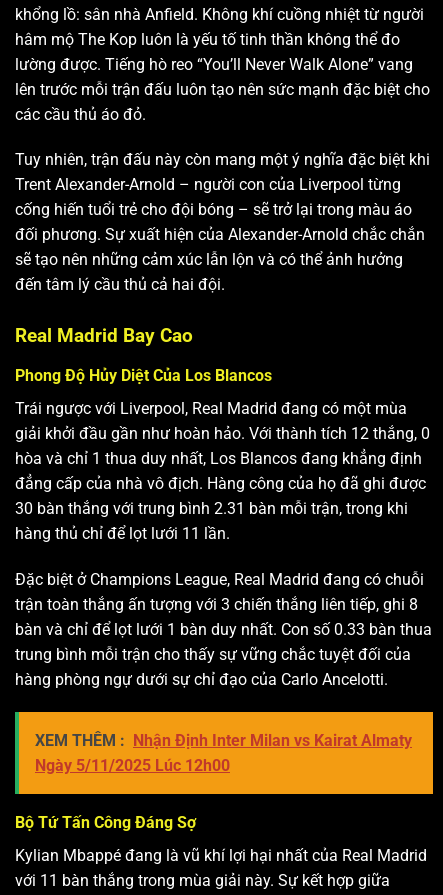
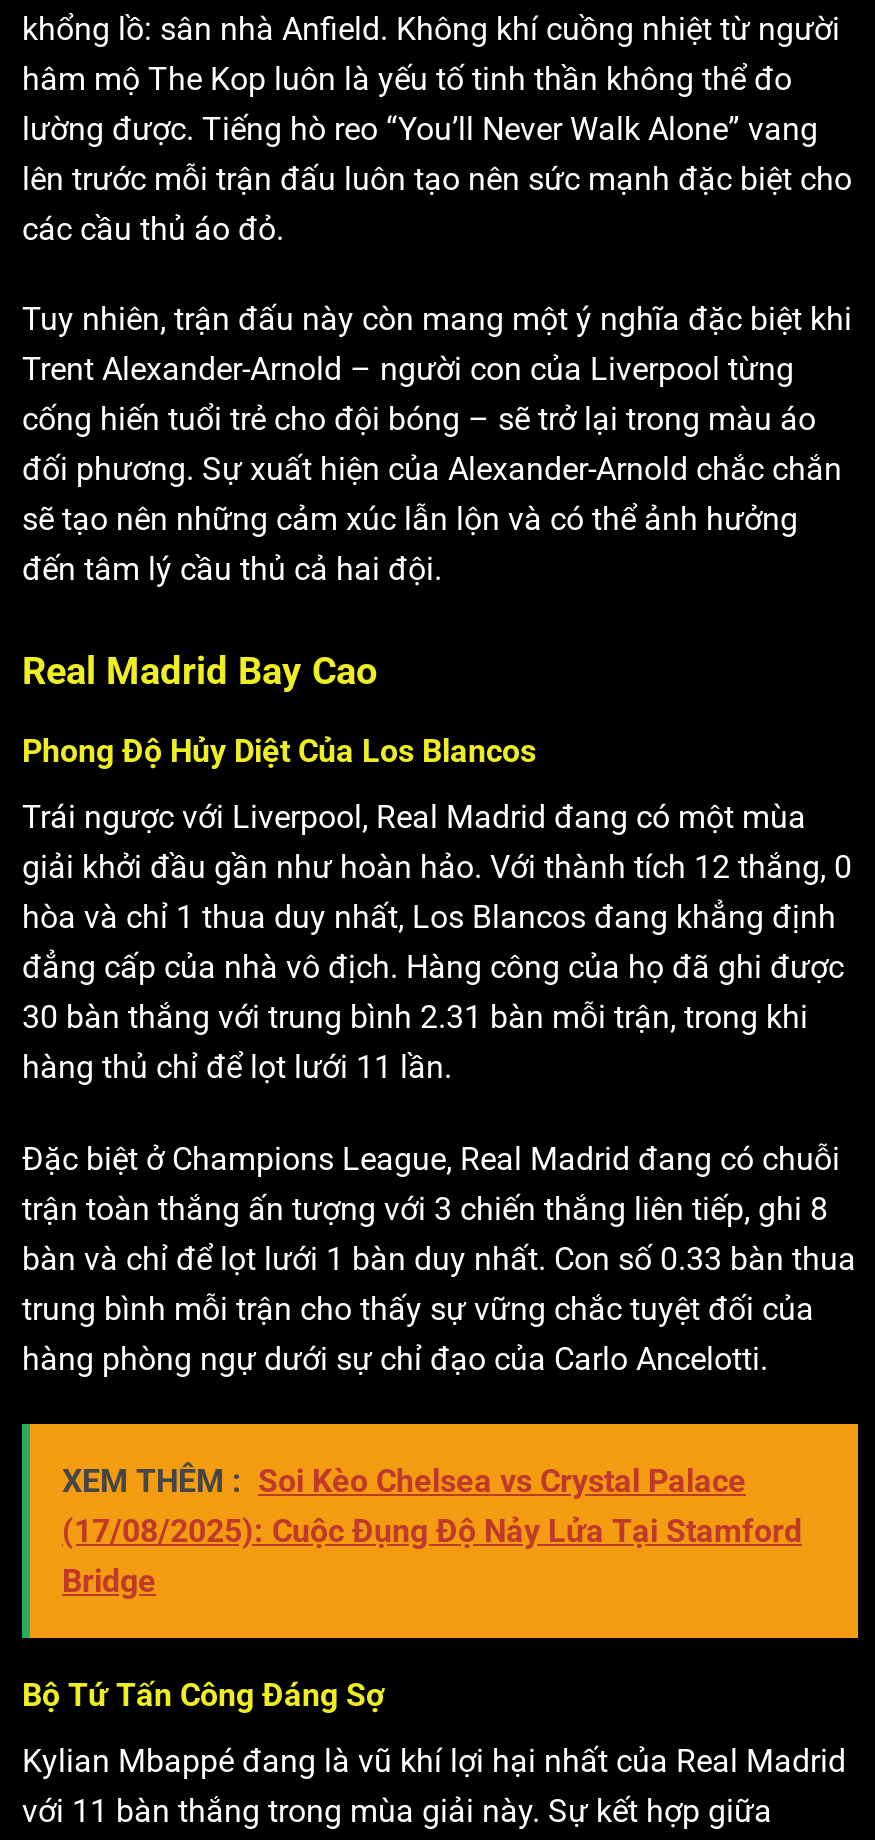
- XEM THÊM : Nhận Định Inter Milan vs Kairat Almaty
- Ngày 5/11/2025 Lúc 12h00
+ XEM THÊM : Soi Kèo Chelsea vs Crystal Palace
+ (17/08/2025): Cuộc Đụng Độ Nảy Lửa Tại Stamford
+ Bridge
